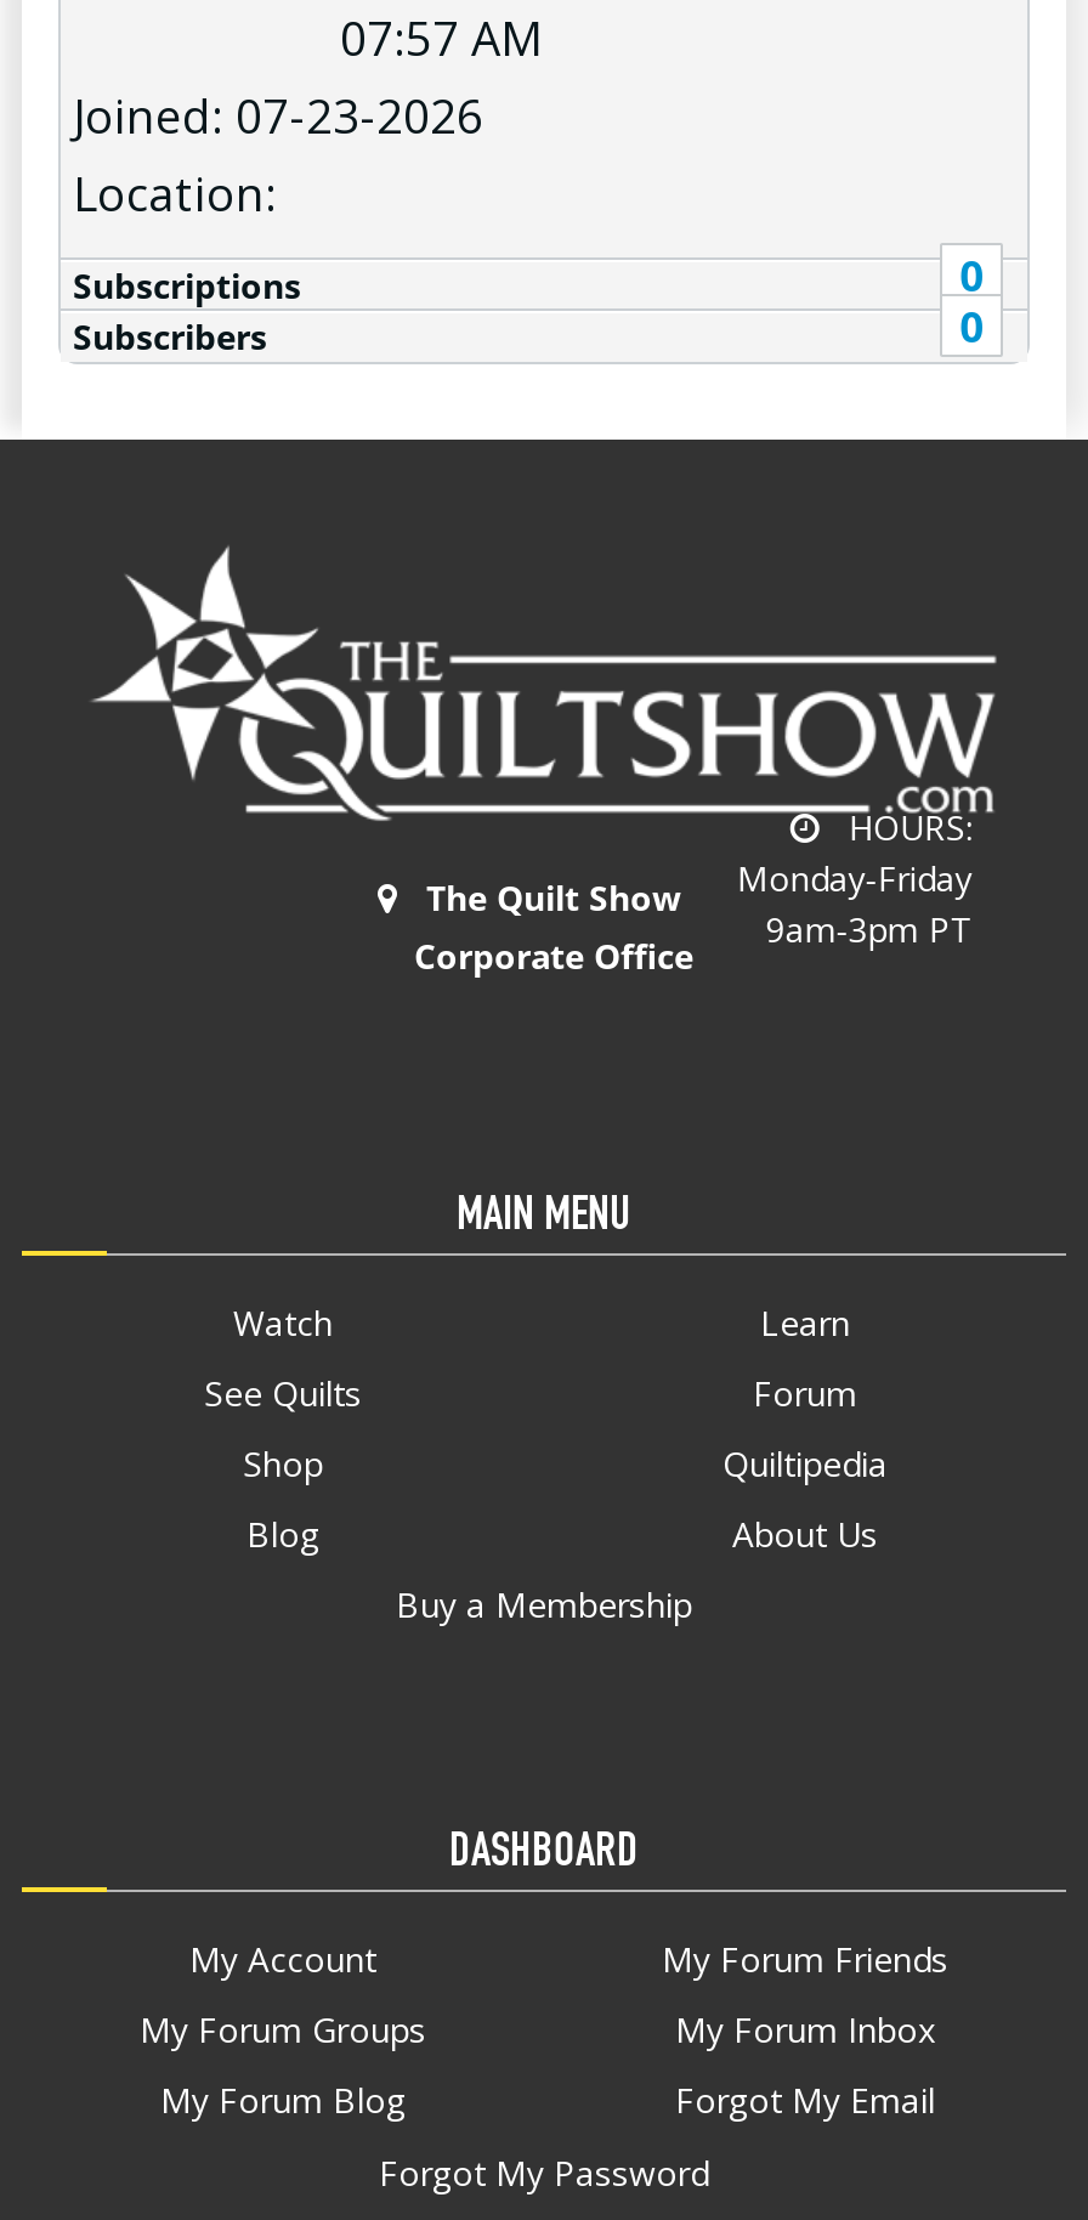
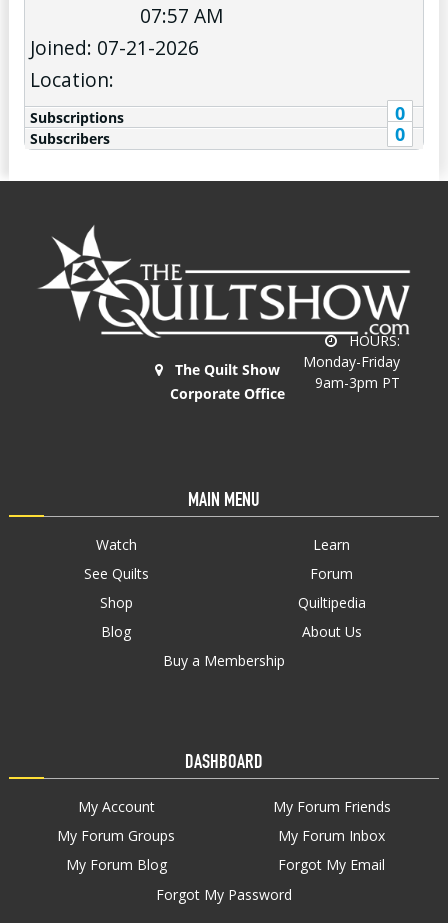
- Joined: 07-23-2026
+ Joined: 07-21-2026
